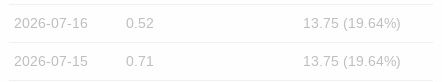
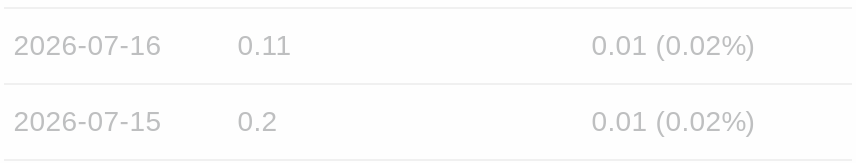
- 0.52
+ 0.11

- 13.75 (19.64%)
+ 0.01 (0.02%)

- 0.71
+ 0.2

- 13.75 (19.64%)
+ 0.01 (0.02%)
